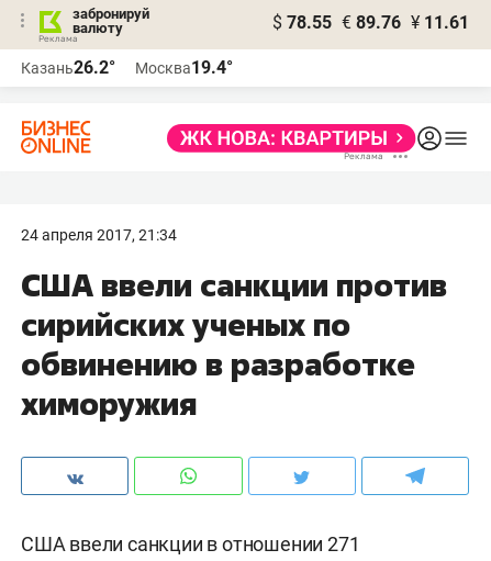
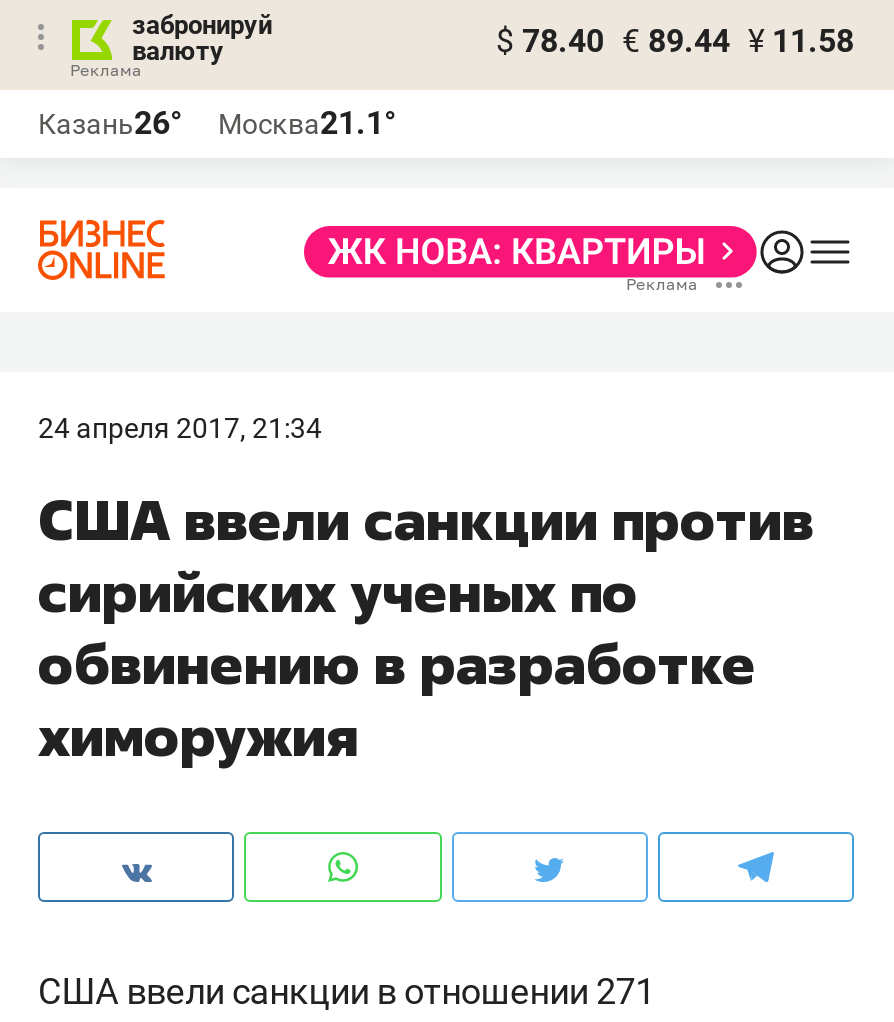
- $ 78.55 € 89.76 ¥ 11.61
+ $ 78.40 € 89.44 ¥ 11.58

- Казань26.2°
+ Казань26°

- Москва19.4°
+ Москва21.1°
